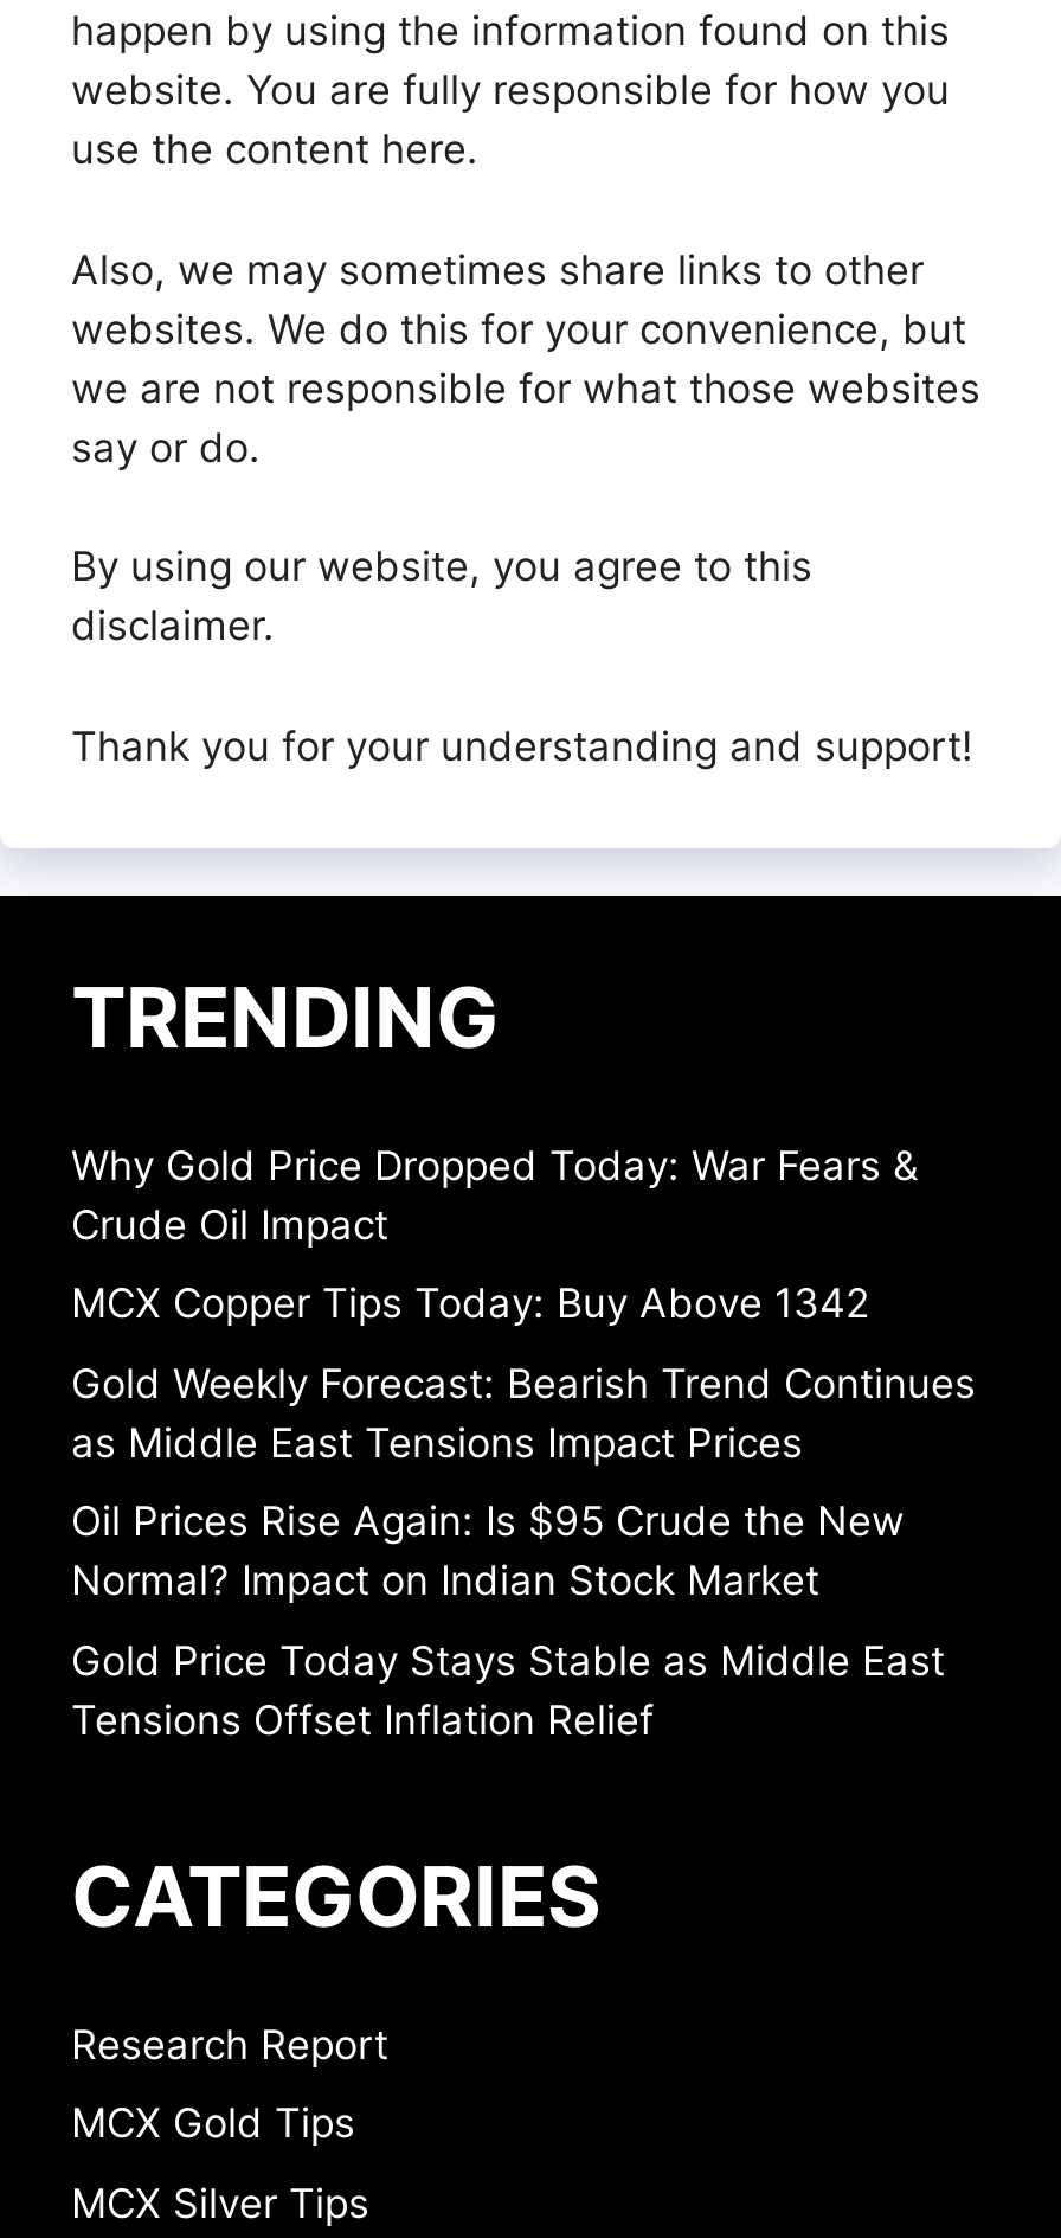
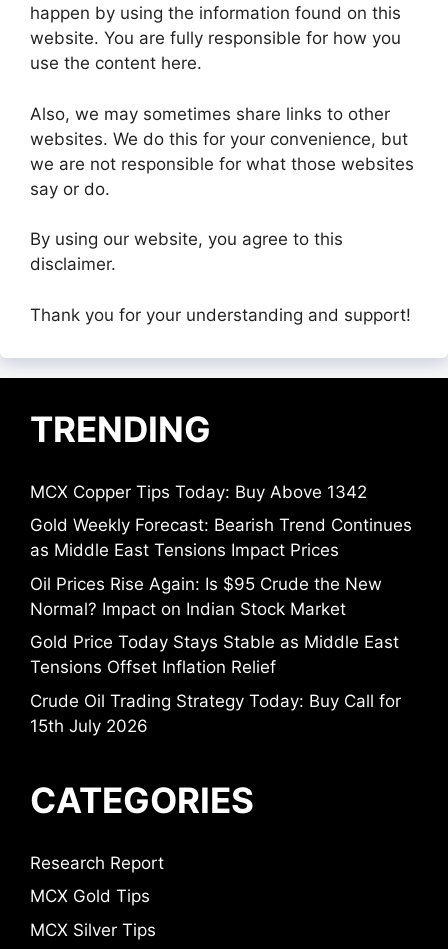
- Why Gold Price Dropped Today: War Fears &
- Crude Oil Impact

moved up: MCX Copper Tips Today: Buy Above 1342 | Gold Weekly Forecast: Bearish Trend Continues | as Middle East Tensions Impact Prices | Oil Prices Rise Again: Is $95 Crude the New | Normal? Impact on Indian Stock Market | Gold Price Today Stays Stable as Middle East | Tensions Offset Inflation Relief

+ Crude Oil Trading Strategy Today: Buy Call for
+ 15th July 2026
